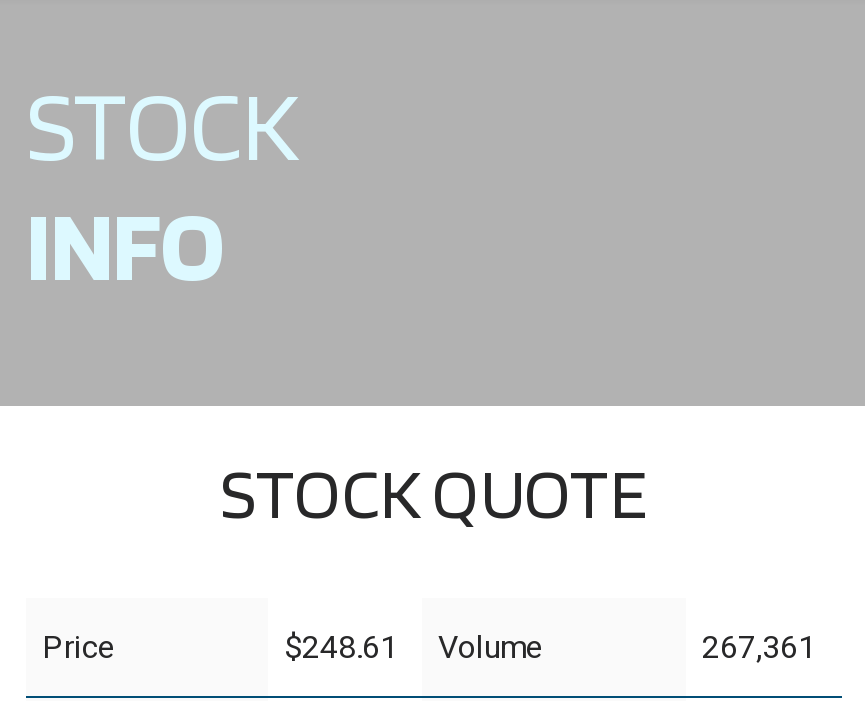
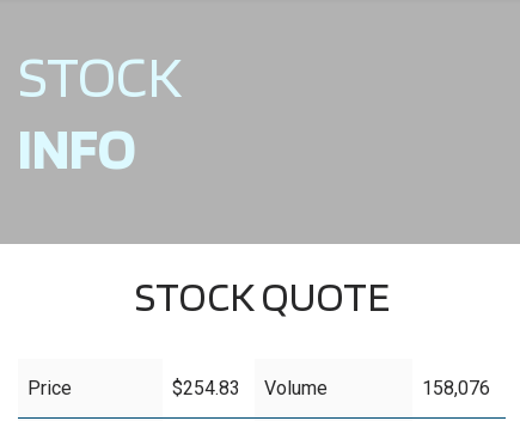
- $248.61 Volume
+ $254.83 Volume

- 267,361
+ 158,076
